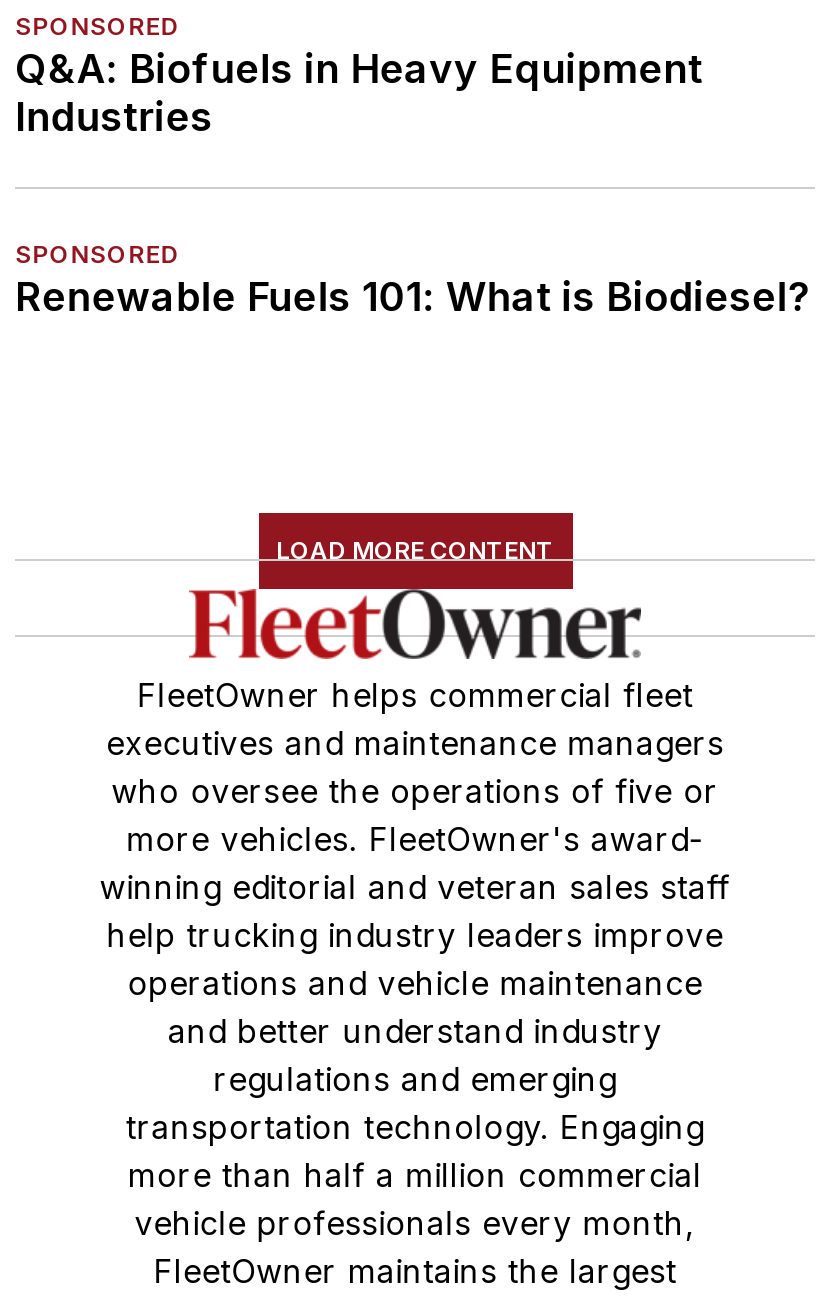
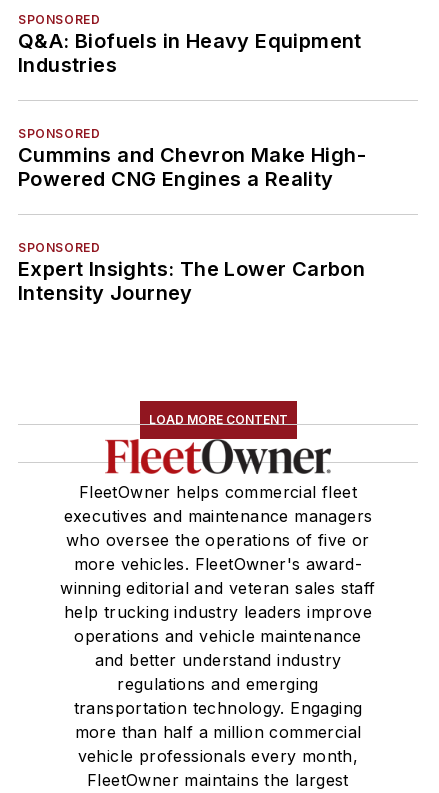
- Renewable Fuels 101: What is Biodiesel?
+ Cummins and Chevron Make High-
+ Powered CNG Engines a Reality
+ SPONSORED
+ Expert Insights: The Lower Carbon
+ Intensity Journey
